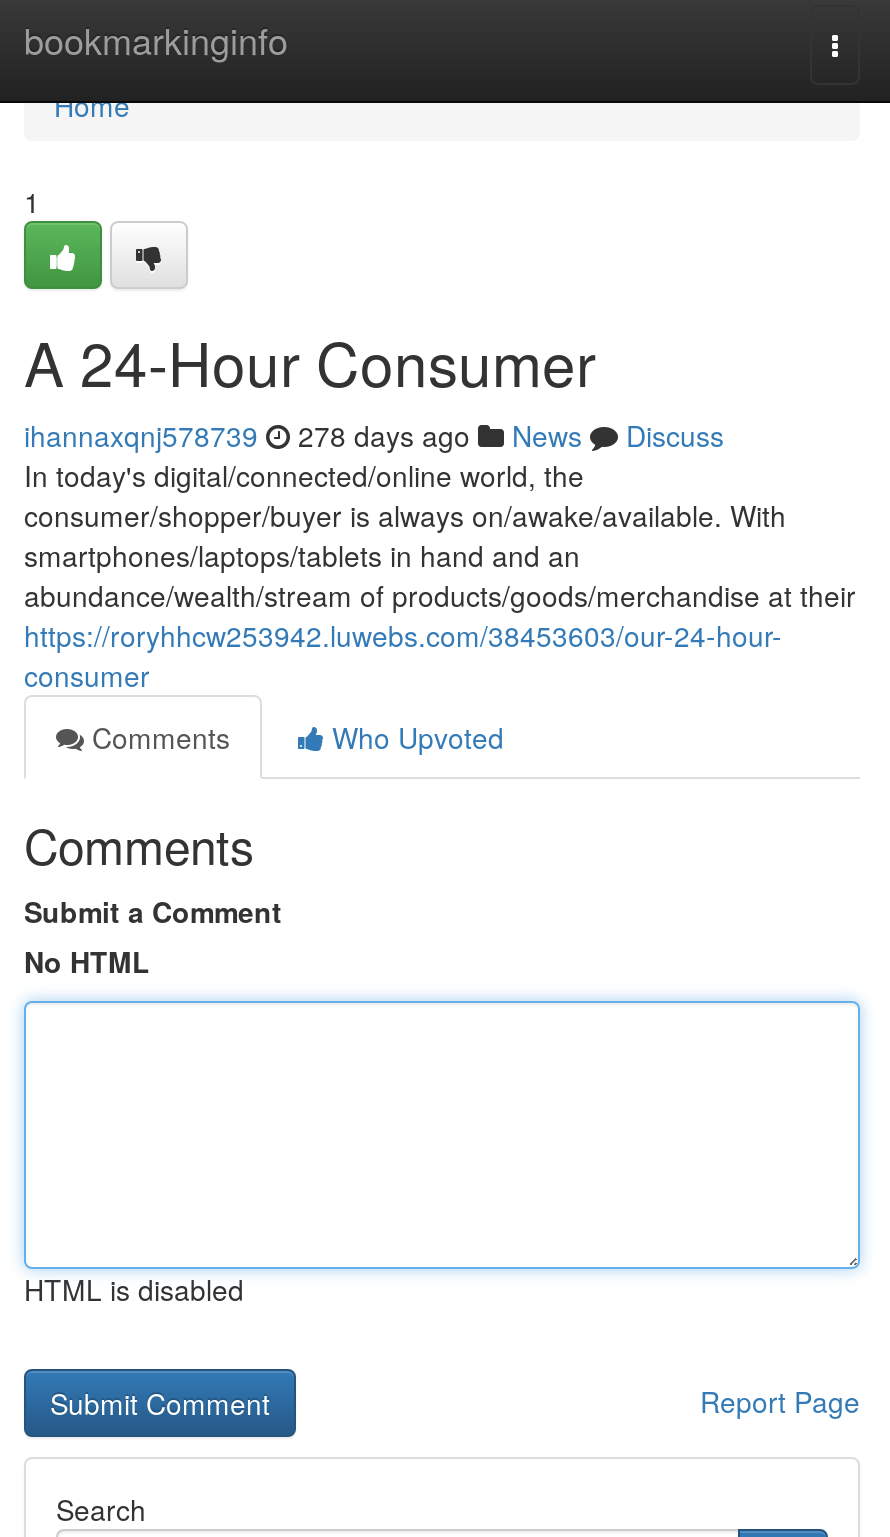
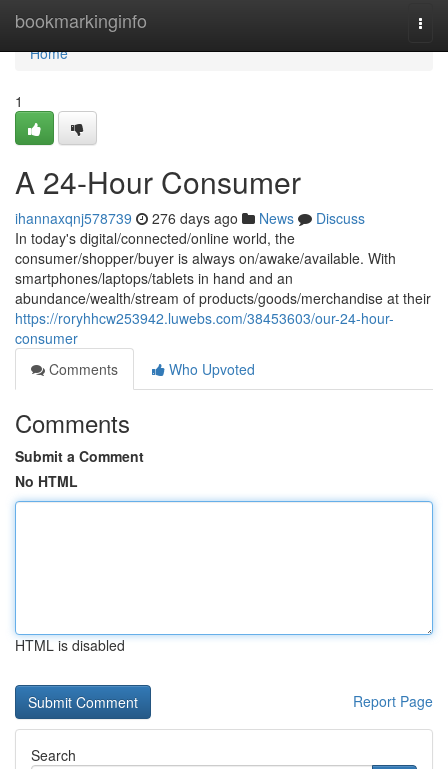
- ihannaxqnj578739 278 days ago News Discuss
+ ihannaxqnj578739 276 days ago News Discuss
